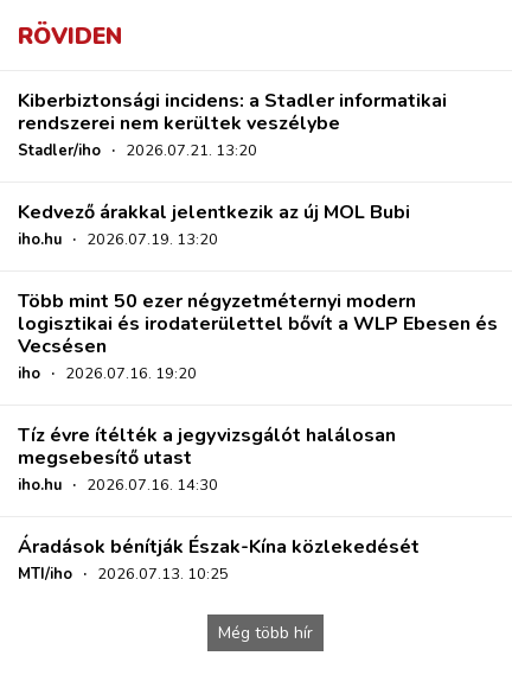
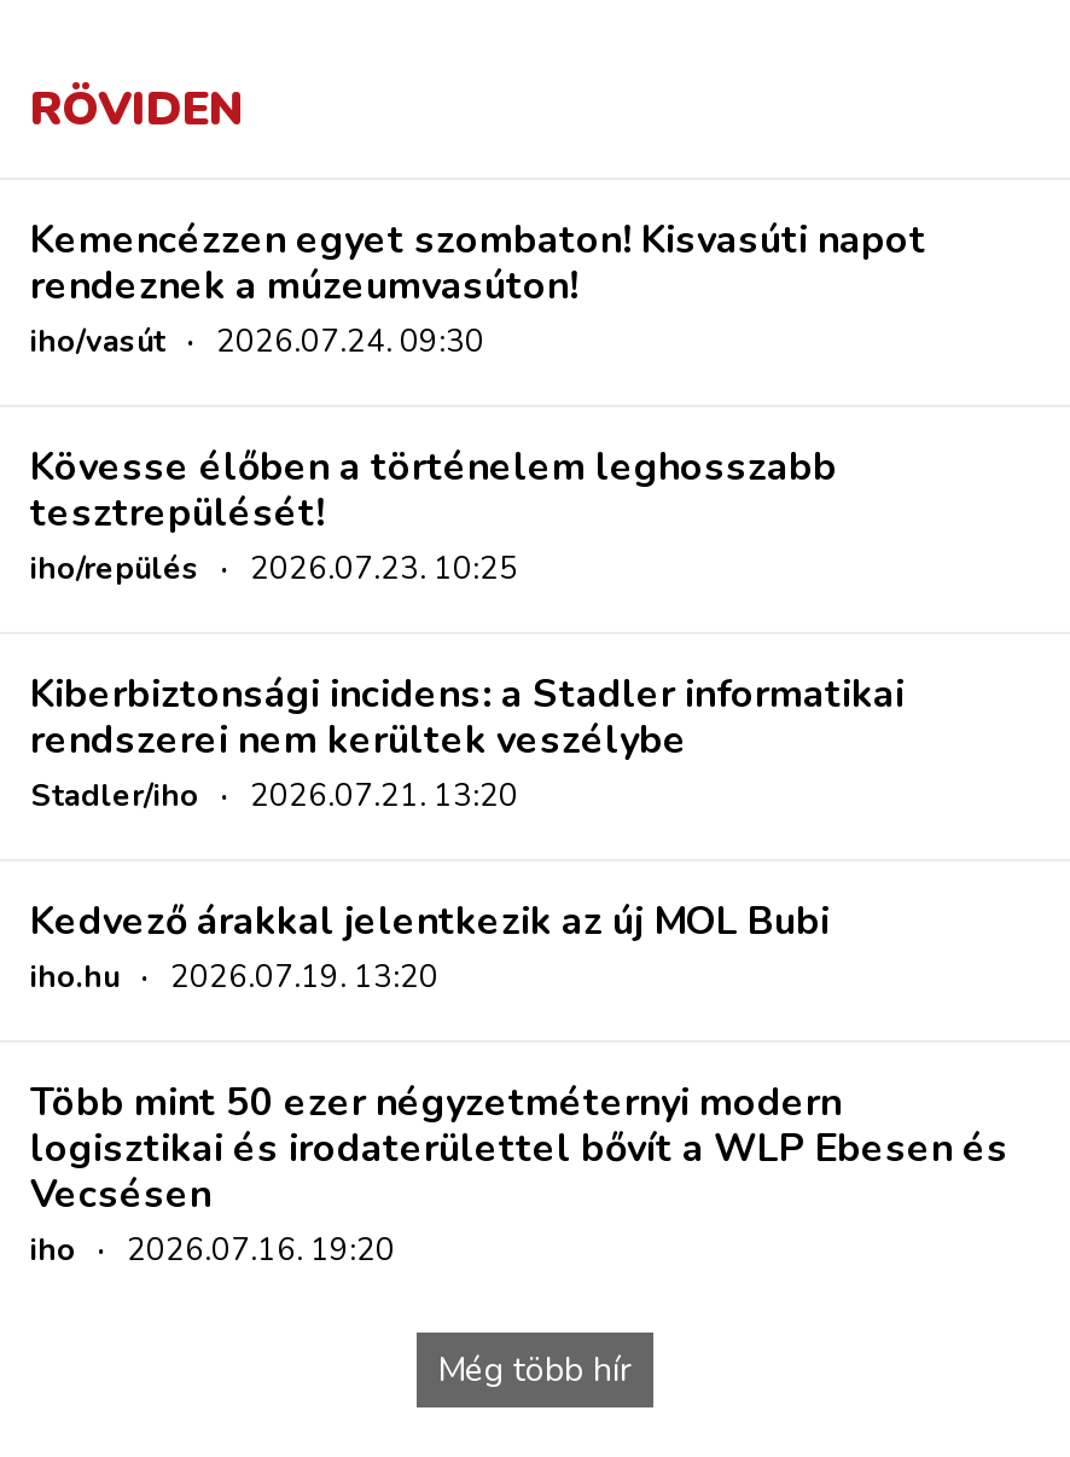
+ Kemencézzen egyet szombaton! Kisvasúti napot
+ rendeznek a múzeumvasúton!
+ iho/vasút · 2026.07.24. 09:30
+ Kövesse élőben a történelem leghosszabb
+ tesztrepülését!
+ iho/repülés · 2026.07.23. 10:25

moved down: Kiberbiztonsági incidens: a Stadler informatikai | rendszerei nem kerültek veszélybe | Stadler/iho · 2026.07.21. 13:20 | ... | Vecsésen | iho · 2026.07.16. 19:20

- Tíz évre ítélték a jegyvizsgálót halálosan
- megsebesítő utast
- iho.hu · 2026.07.16. 14:30
- Áradások bénítják Észak-Kína közlekedését
- MTI/iho · 2026.07.13. 10:25
